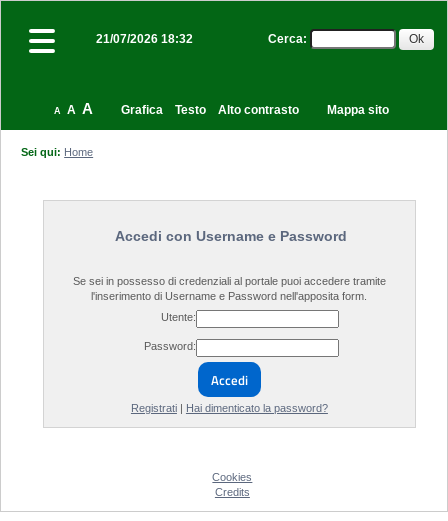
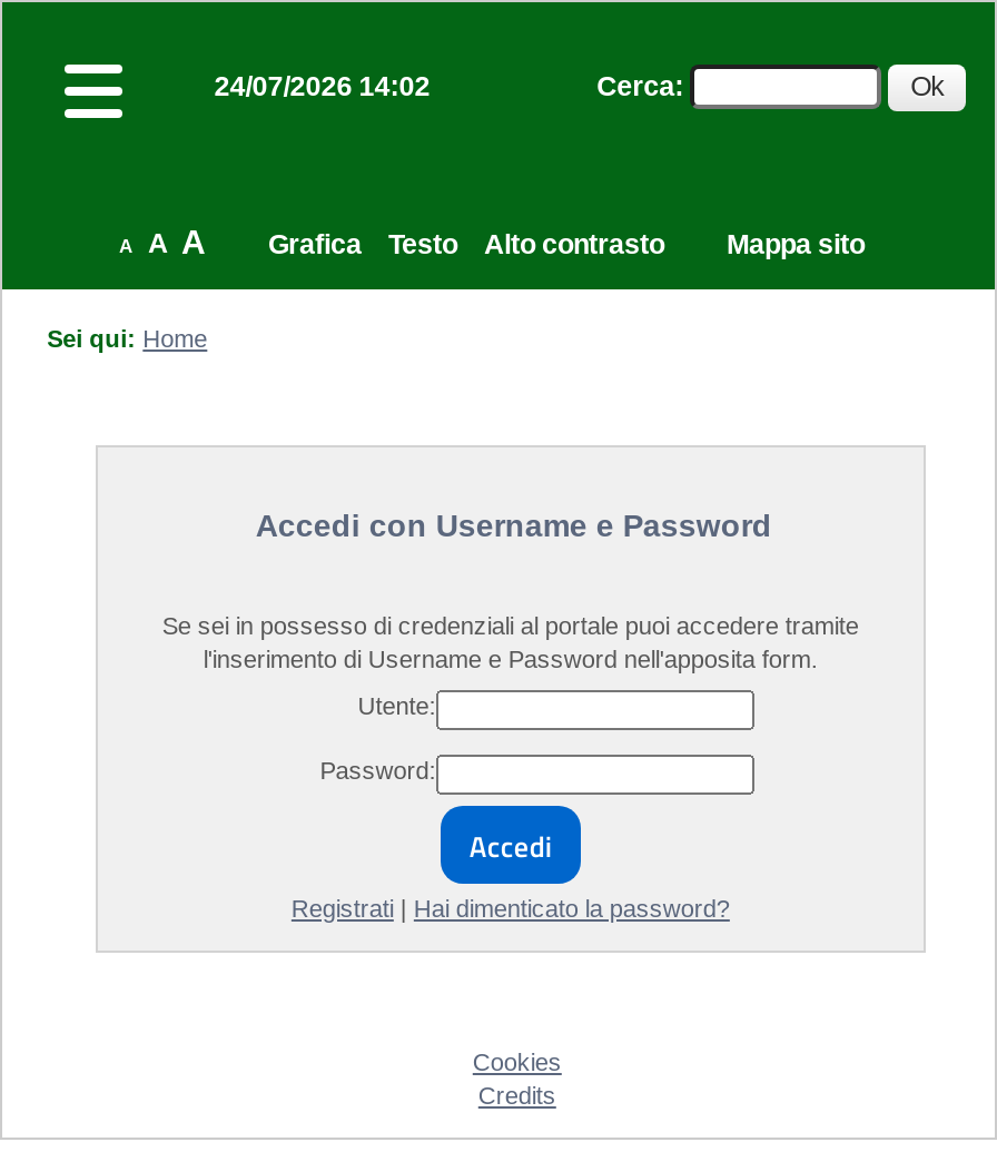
- 21/07/2026 18:32
+ 24/07/2026 14:02
